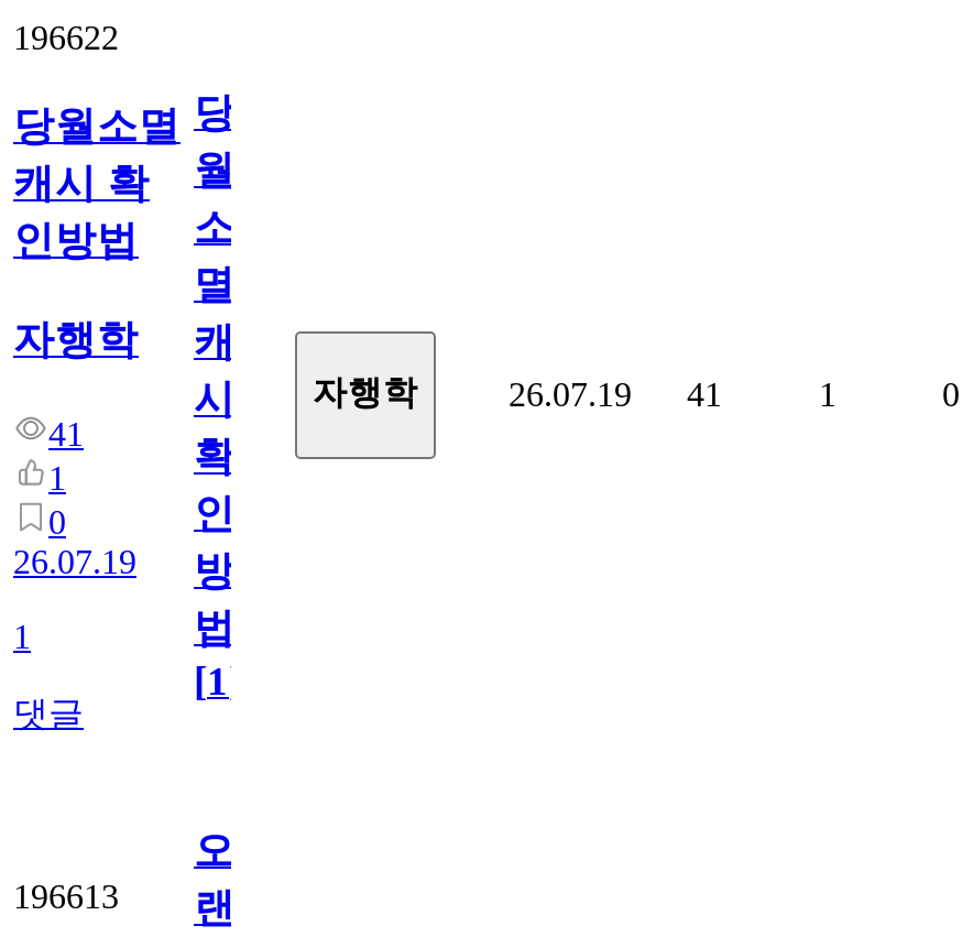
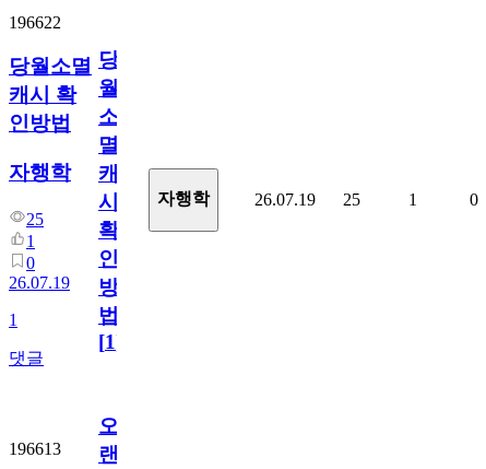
- 26.07.19 41
+ 26.07.19 25

- 41
+ 25
